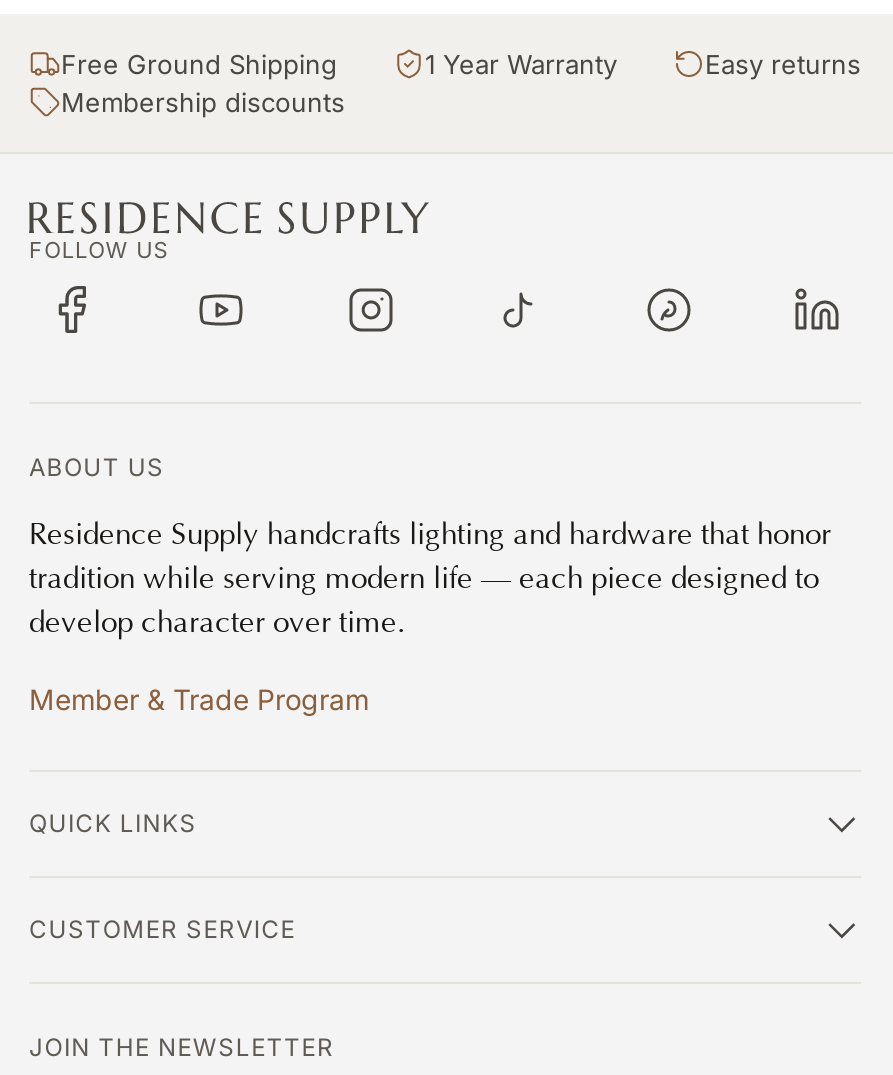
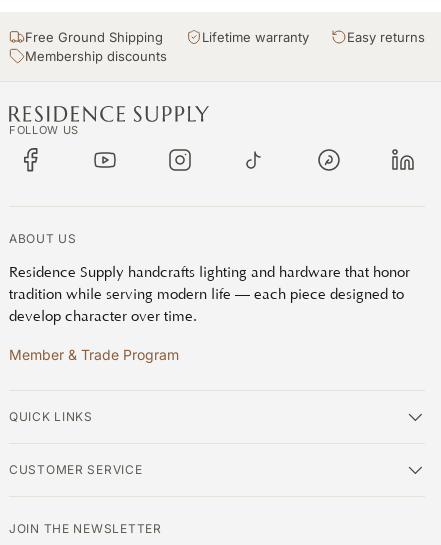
- 1 Year Warranty
+ Lifetime warranty
